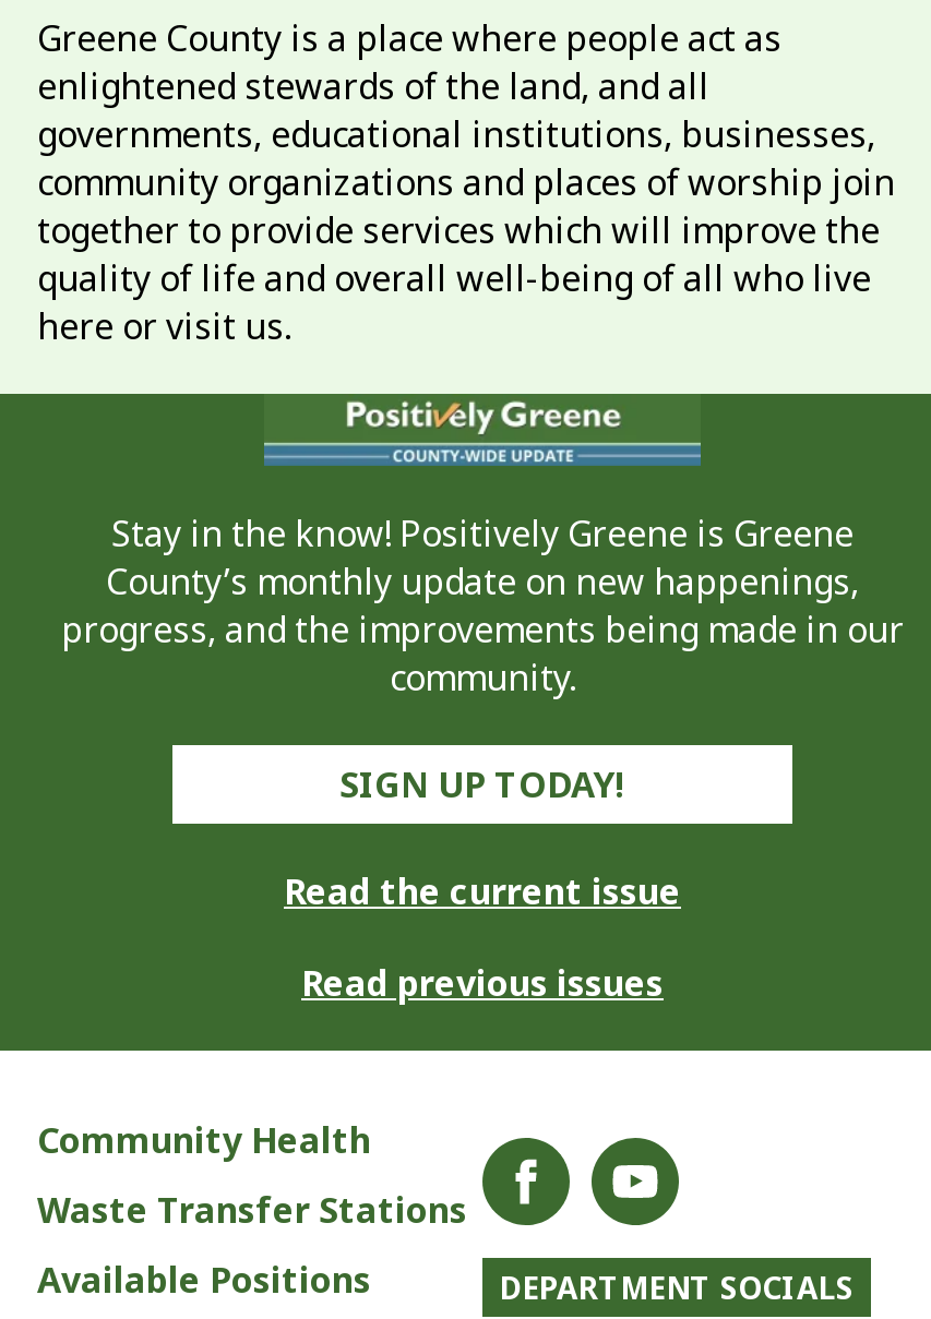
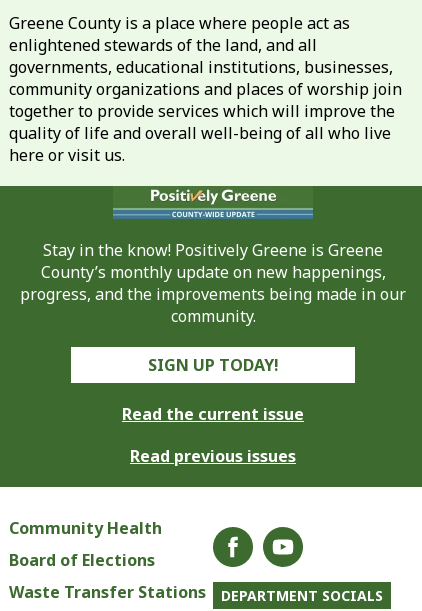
+ Board of Elections

moved down: Waste Transfer Stations

- Available Positions
